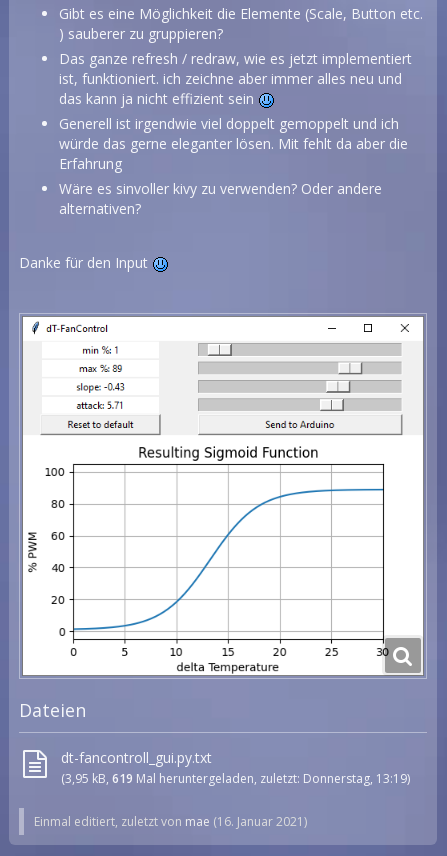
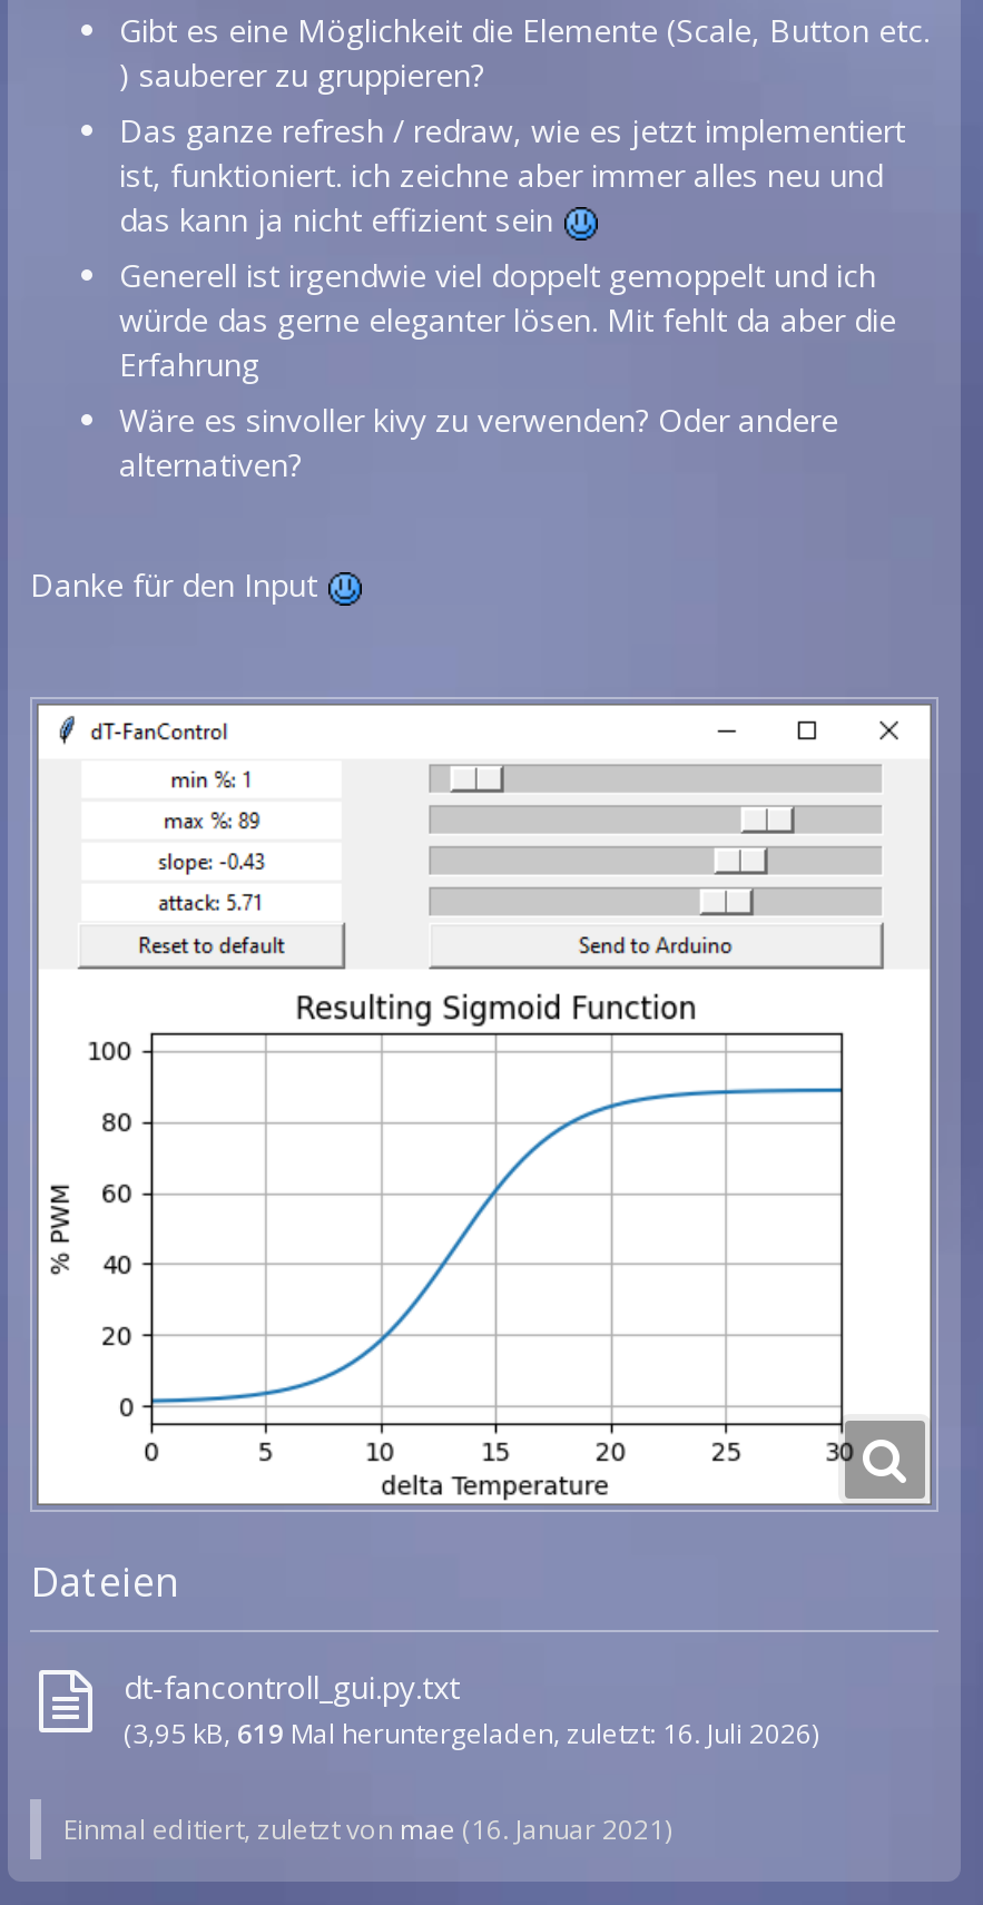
- (3,95 kB, 619 Mal heruntergeladen, zuletzt: Donnerstag, 13:19)
+ (3,95 kB, 619 Mal heruntergeladen, zuletzt: 16. Juli 2026)
